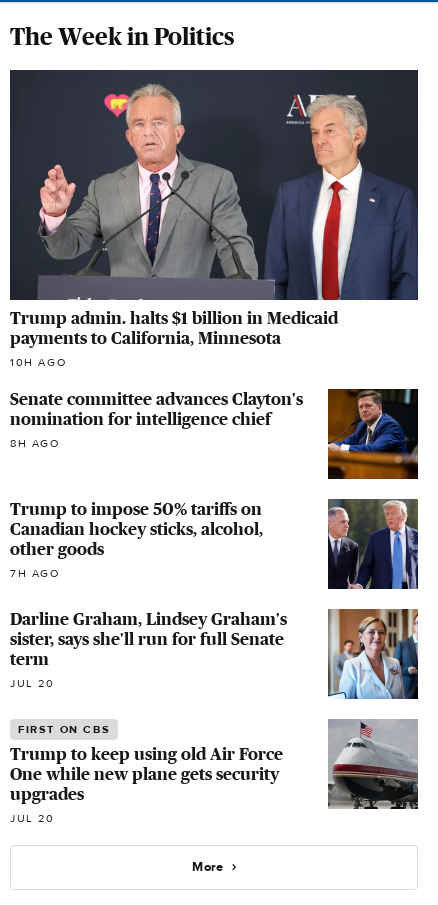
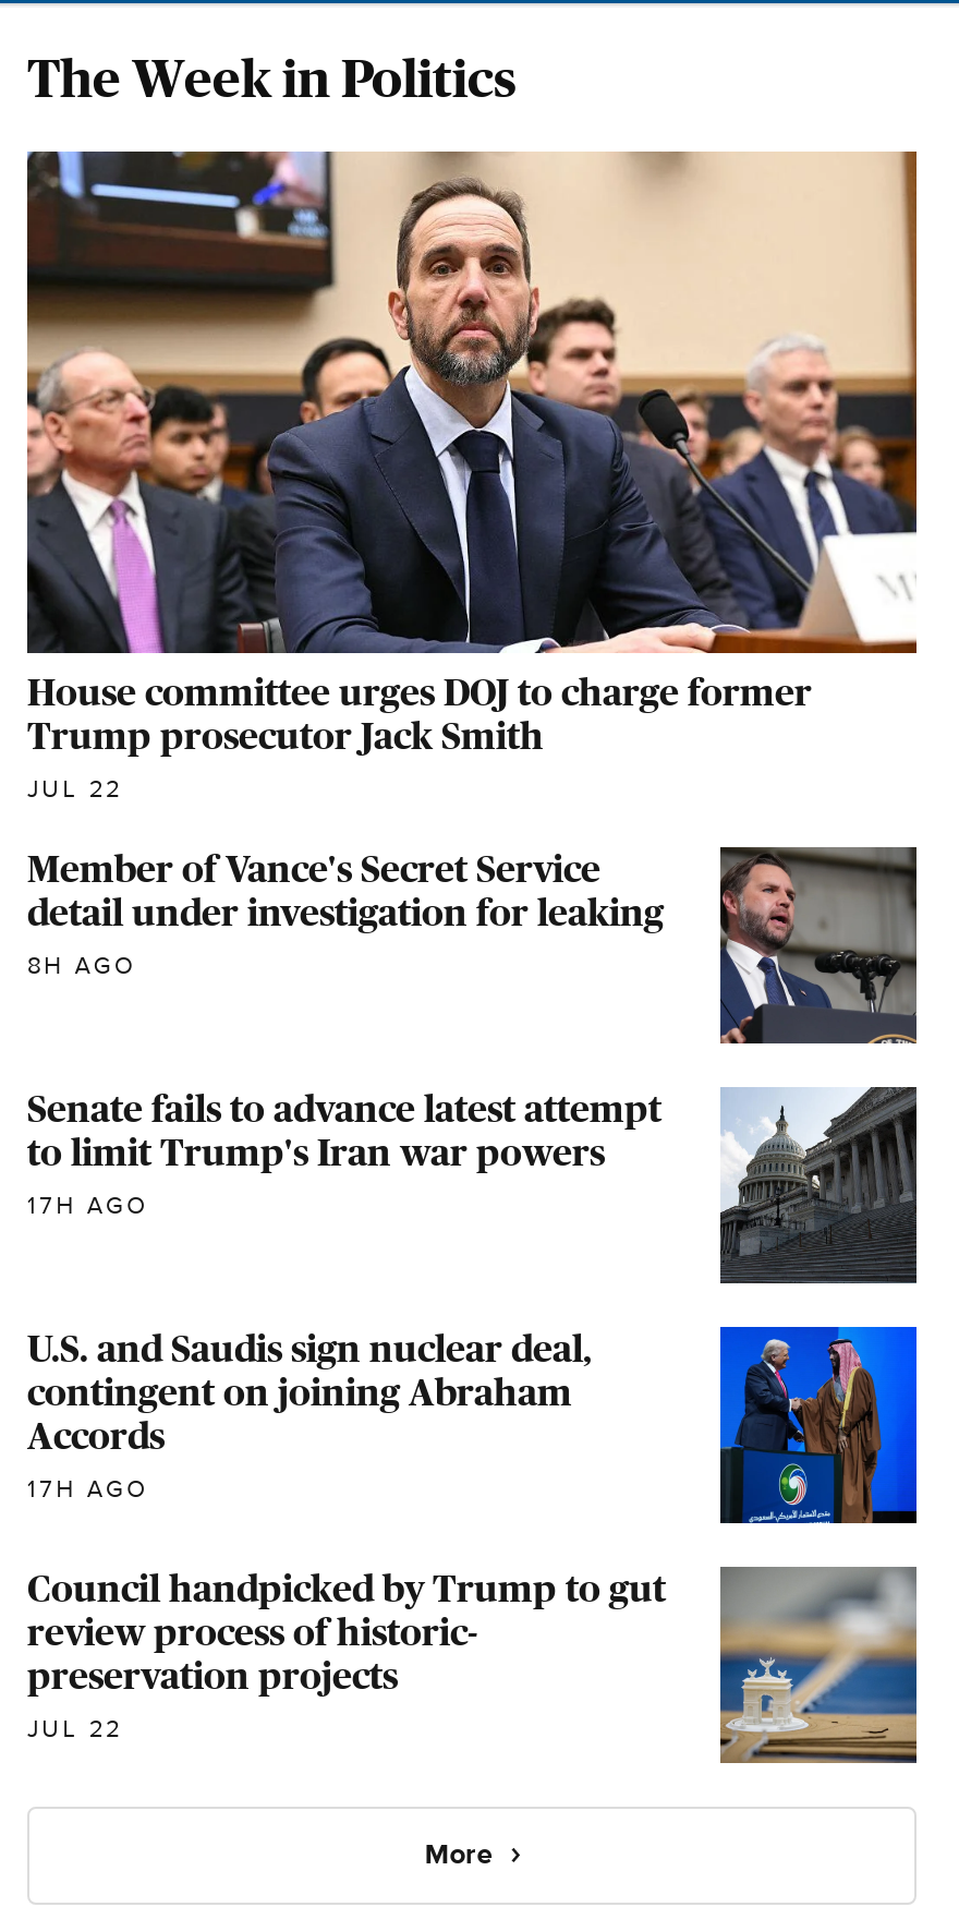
- [image]
- Trump admin. halts $1 billion in Medicaid
- payments to California, Minnesota
- 10H AGO
+ [image]
+ House committee urges DOJ to charge former
+ Trump prosecutor Jack Smith
+ JUL 22

- [image]
- Senate committee advances Clayton's
- nomination for intelligence chief
+ [image]
+ Member of Vance's Secret Service
+ detail under investigation for leaking

- Trump to impose 50% tariffs on
- Canadian hockey sticks, alcohol,
- other goods
- 7H AGO
+ Senate fails to advance latest attempt
+ to limit Trump's Iran war powers
+ 17H AGO

- [image]
+ [image]

- Darline Graham, Lindsey Graham's
- sister, says she'll run for full Senate
- term
- JUL 20
+ U.S. and Saudis sign nuclear deal,
+ contingent on joining Abraham
+ Accords
+ 17H AGO

- [image]
+ [image]

- FIRST ON CBS
- Trump to keep using old Air Force
- One while new plane gets security
- upgrades
- JUL 20
+ Council handpicked by Trump to gut
+ review process of historic-
+ preservation projects
+ JUL 22

- [image]
+ [image]
